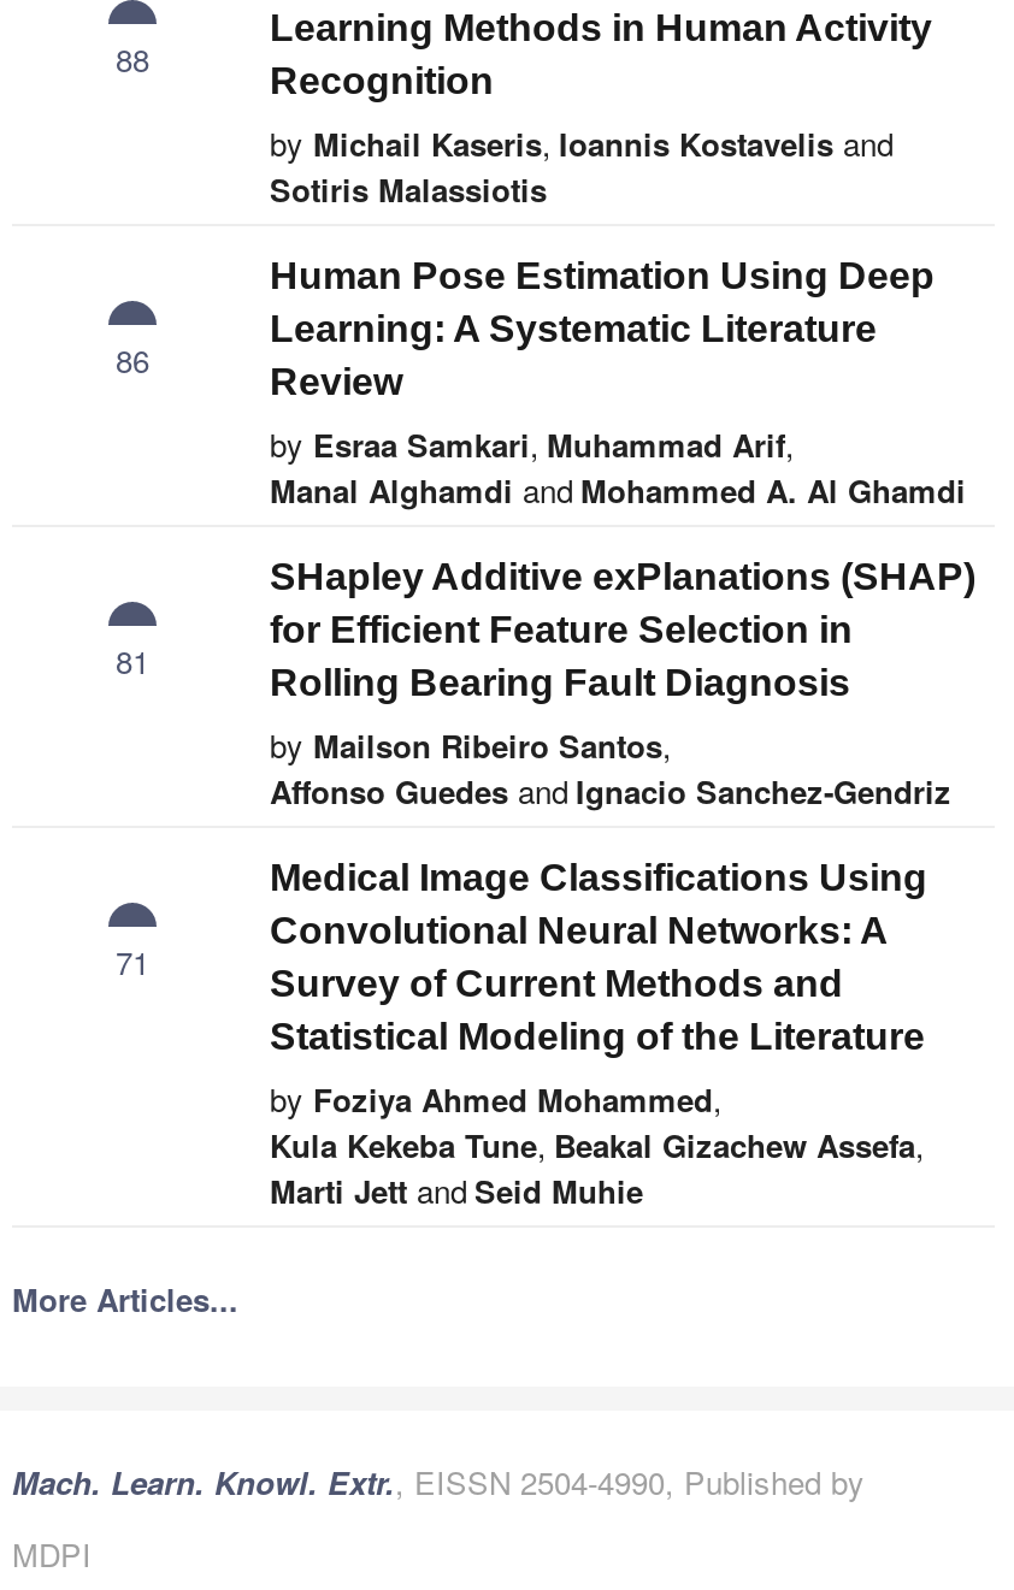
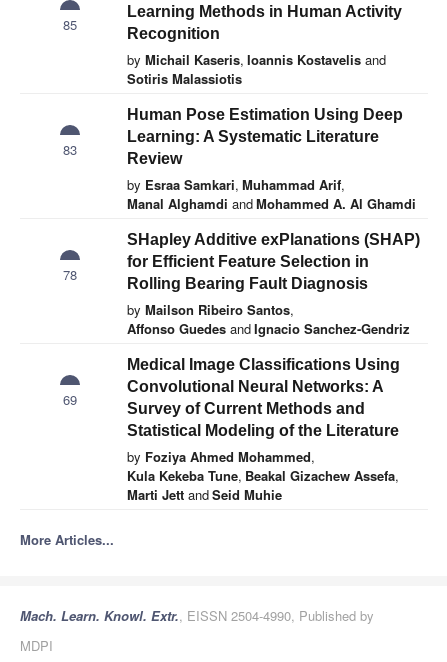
- 88
+ 85

- 86
+ 83

- 81
+ 78

- 71
+ 69
